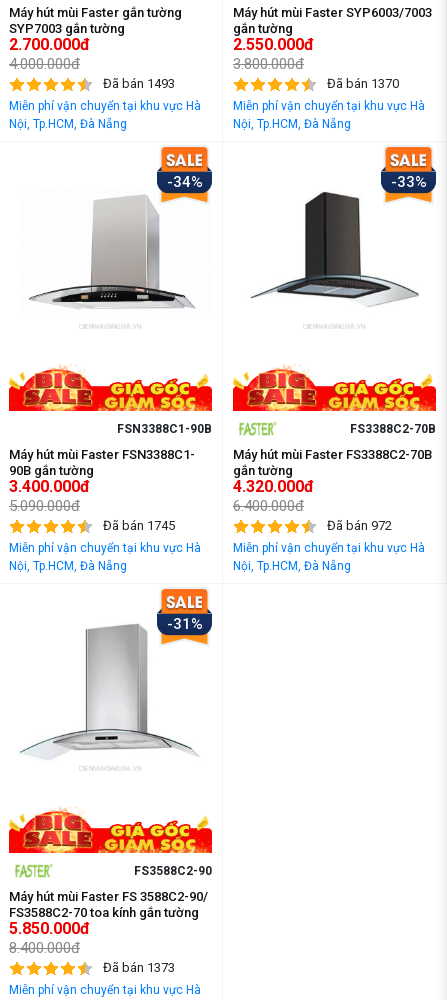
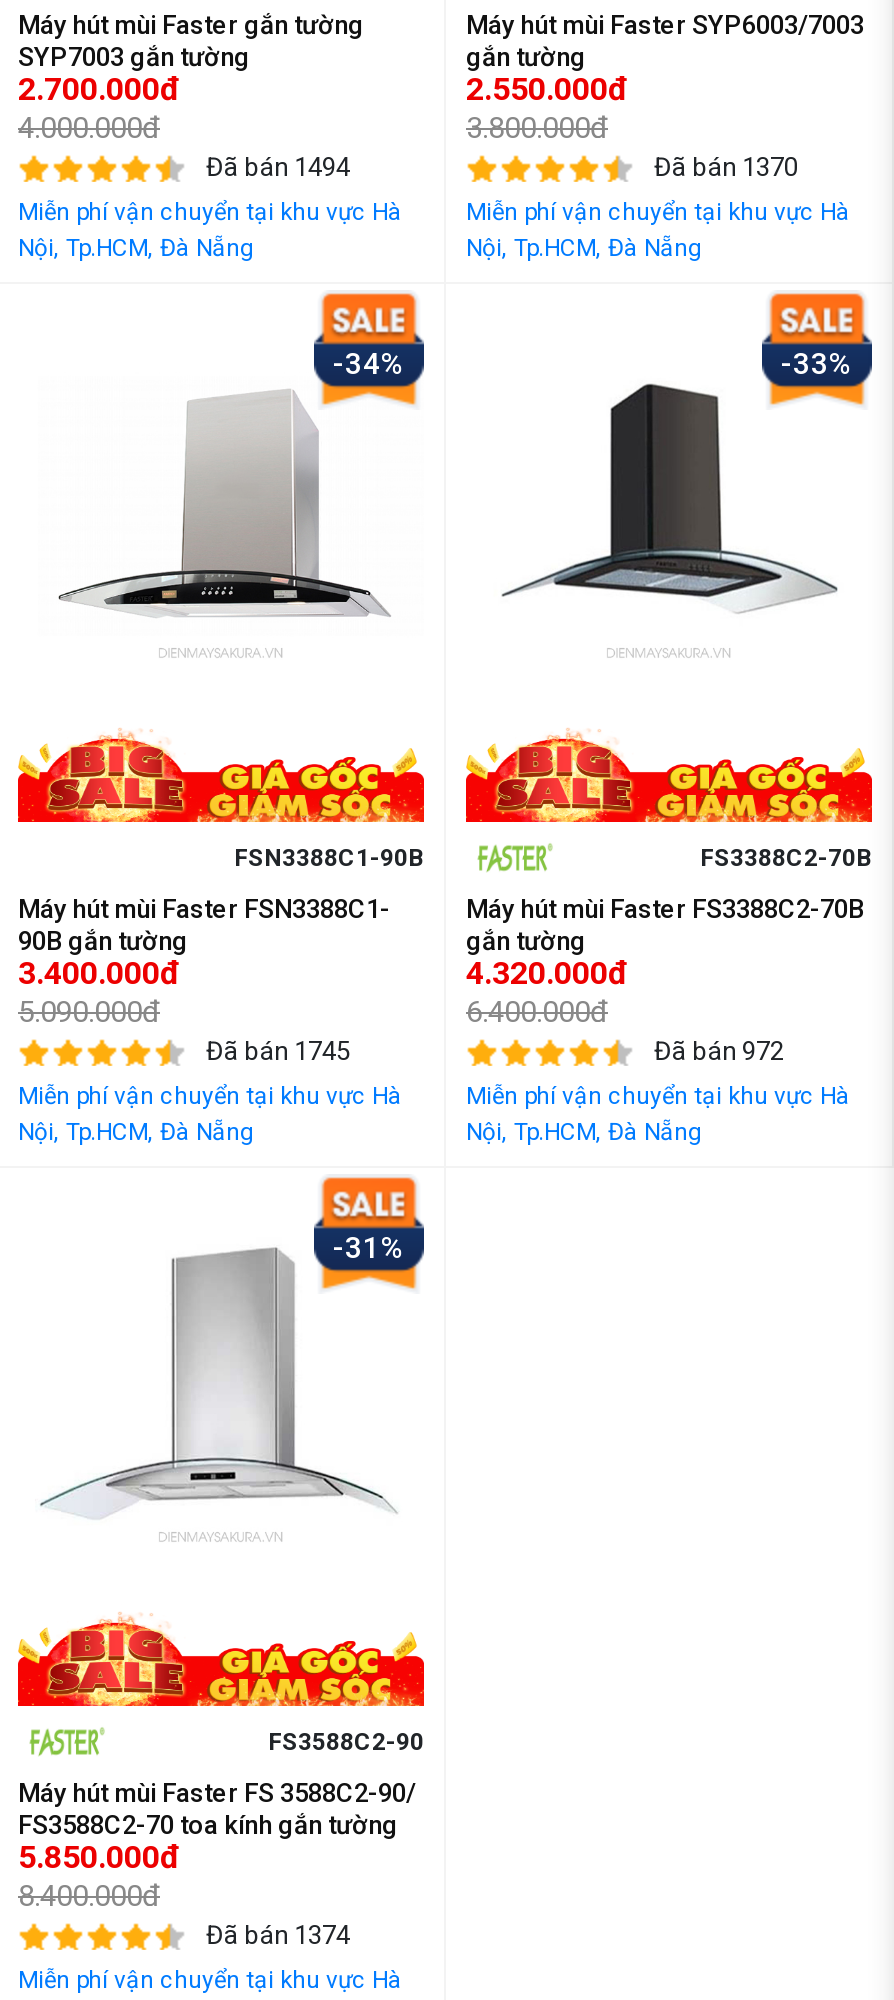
- Đã bán 1493
+ Đã bán 1494

- Đã bán 1373
+ Đã bán 1374
